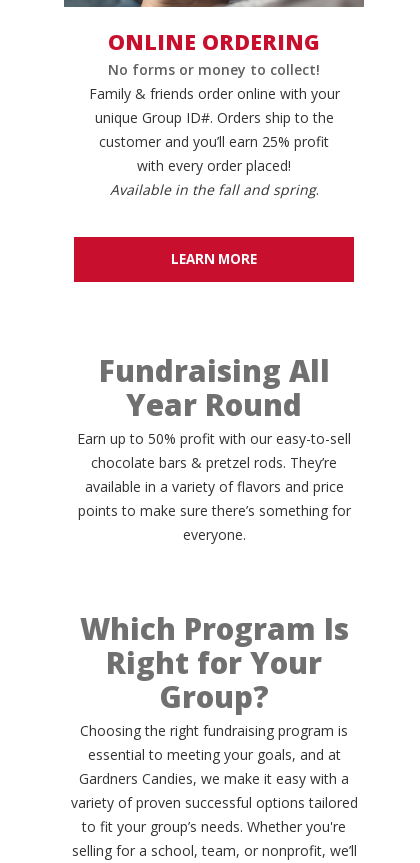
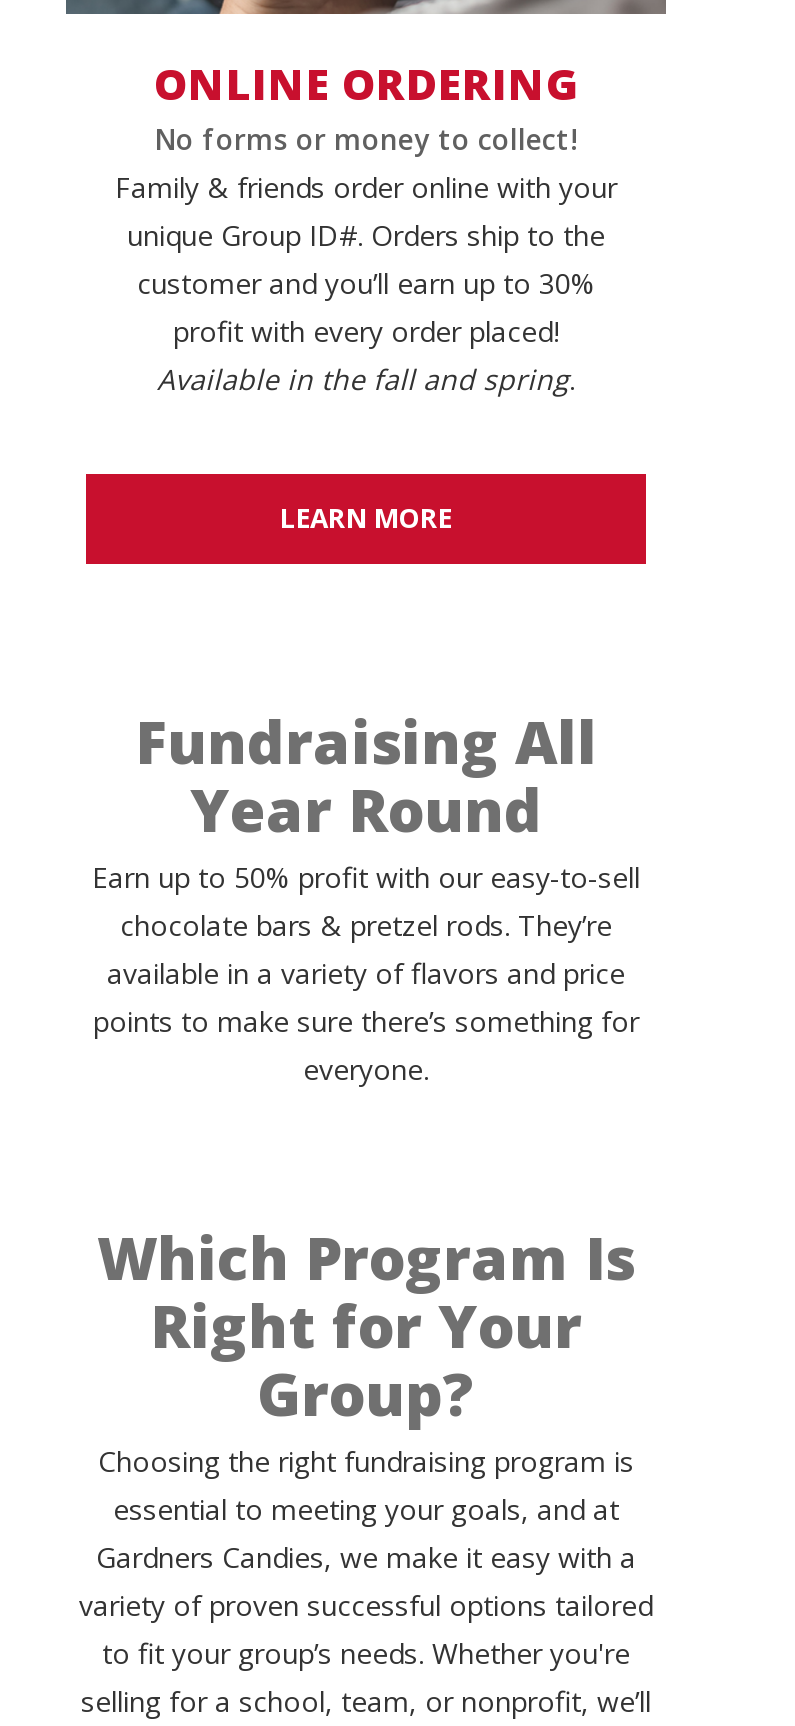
- customer and you’ll earn 25% profit
- with every order placed!
+ customer and you’ll earn up to 30%
+ profit with every order placed!
